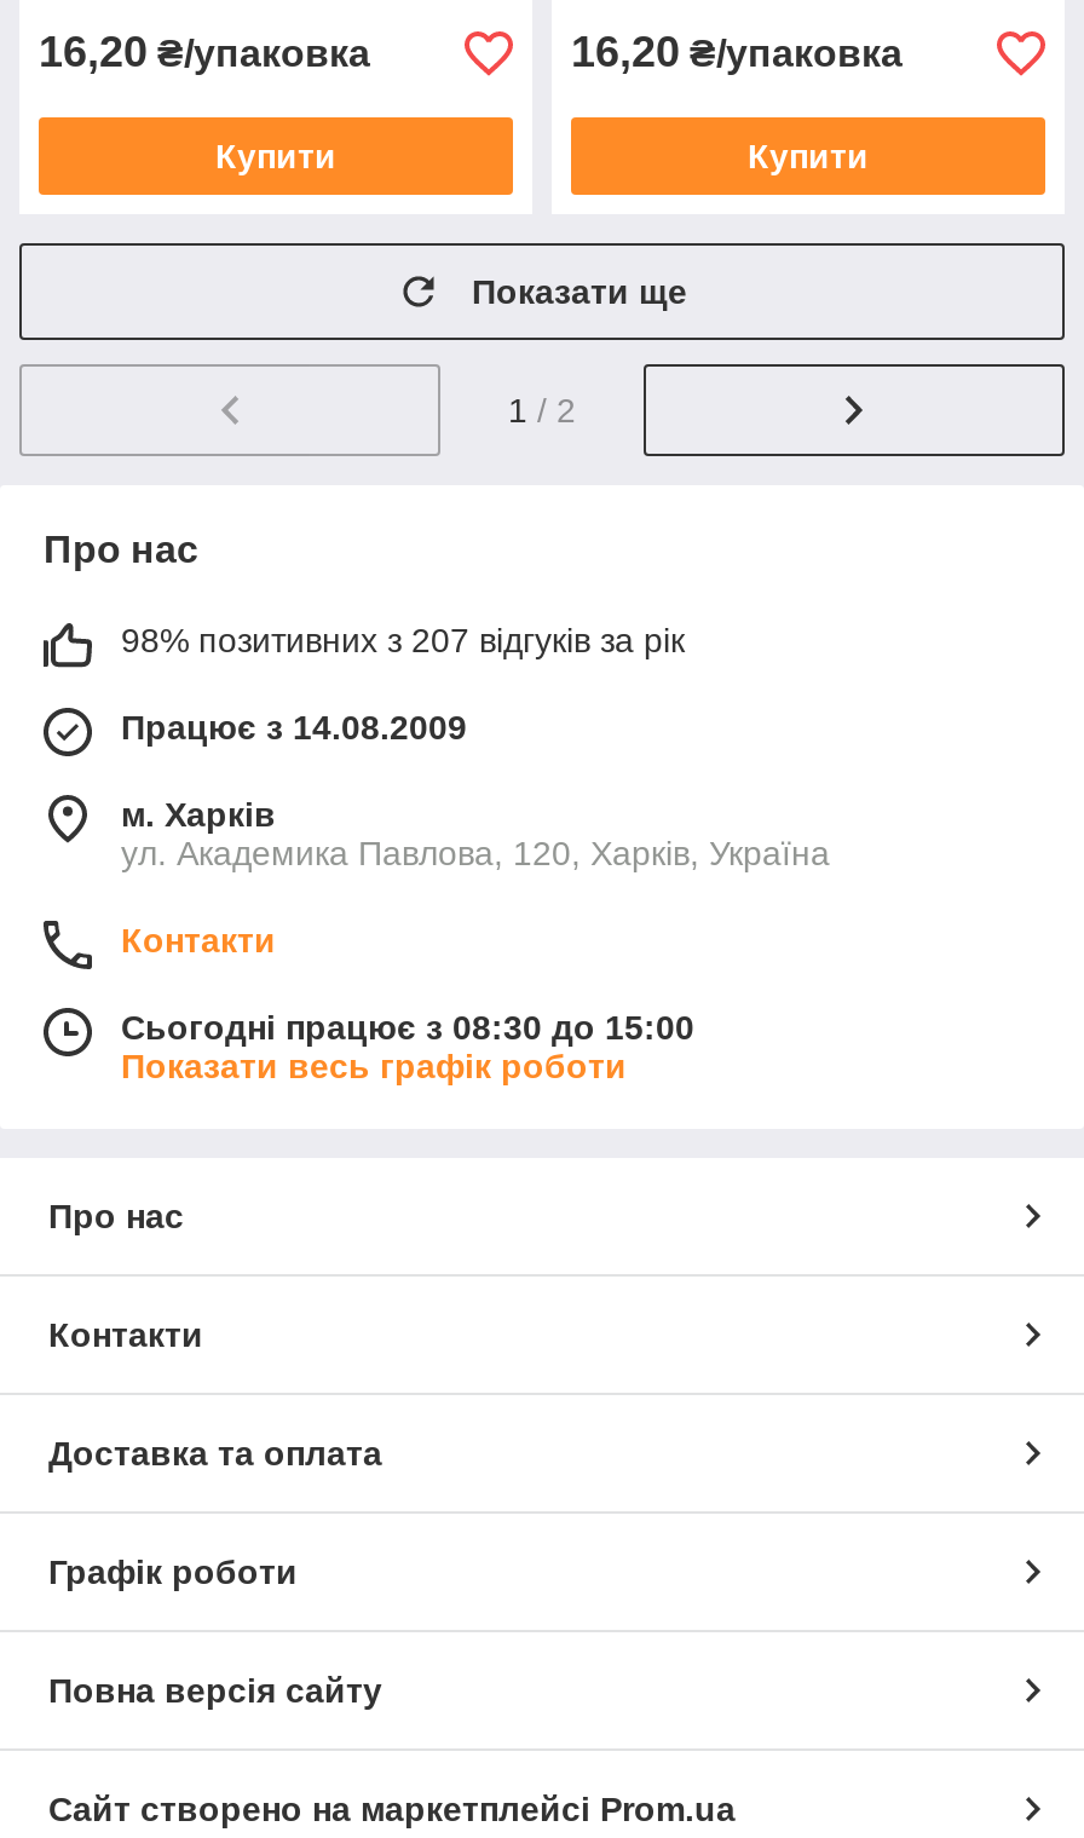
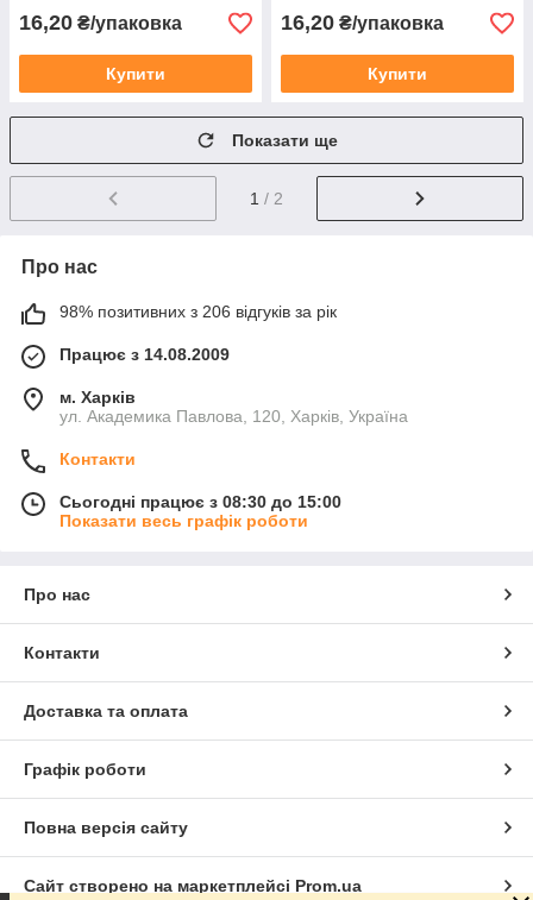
- 98% позитивних з 207 відгуків за рік
+ 98% позитивних з 206 відгуків за рік
